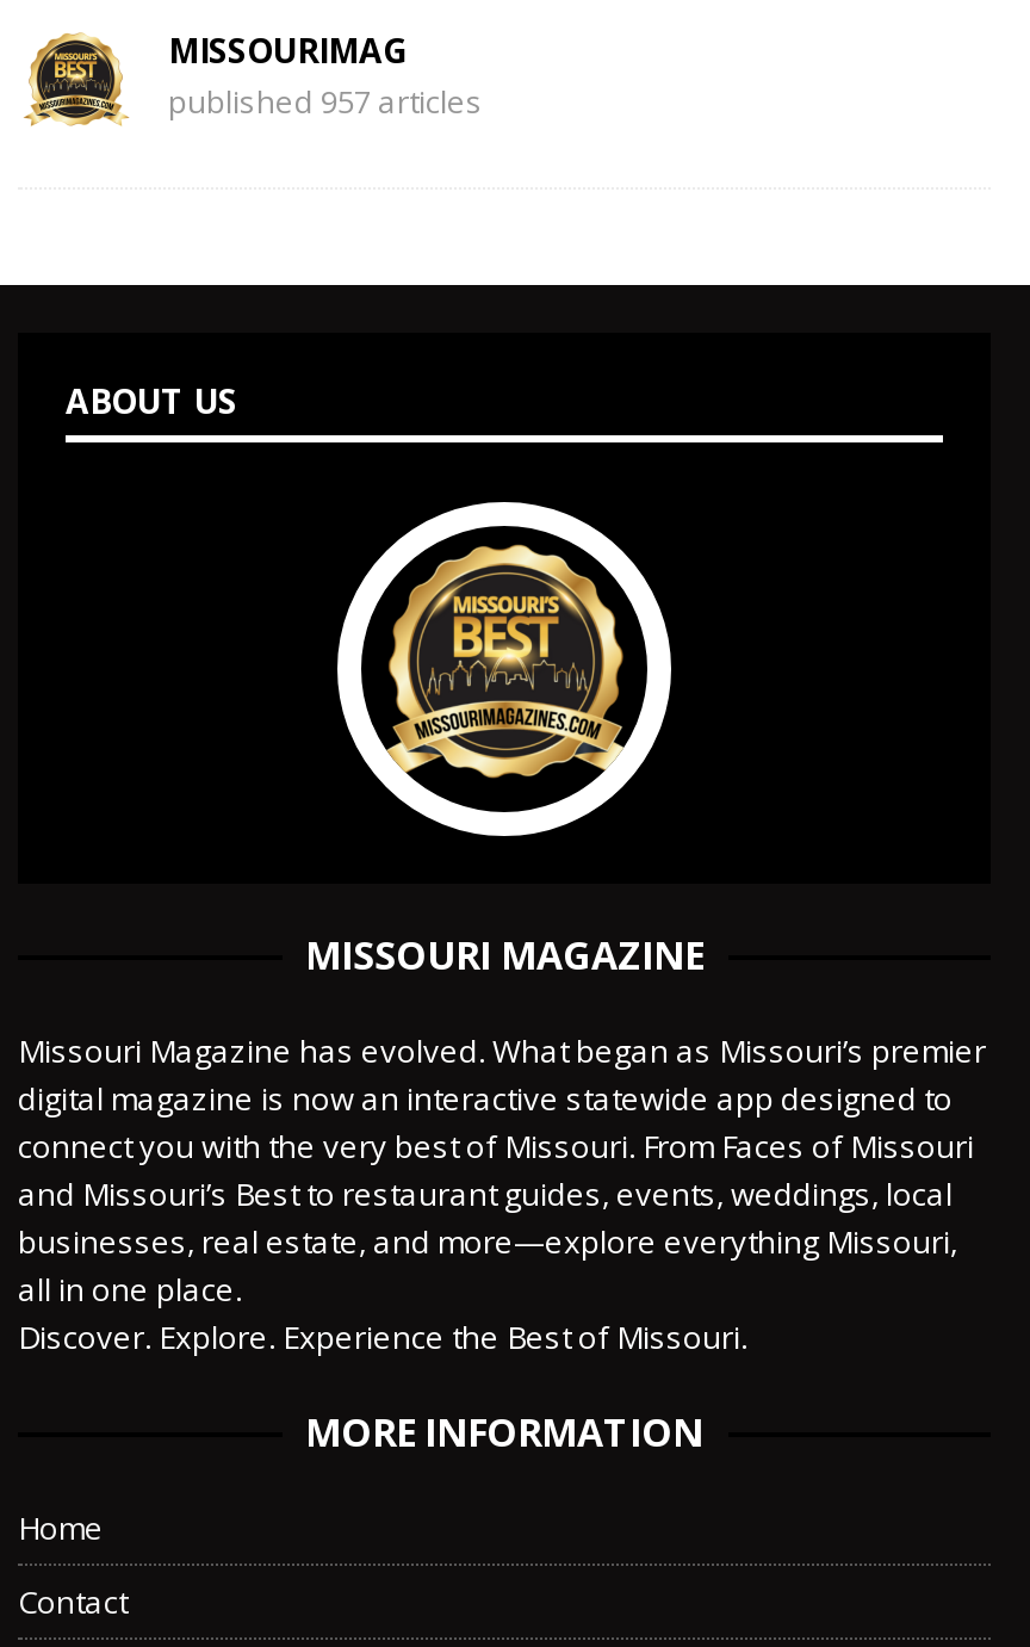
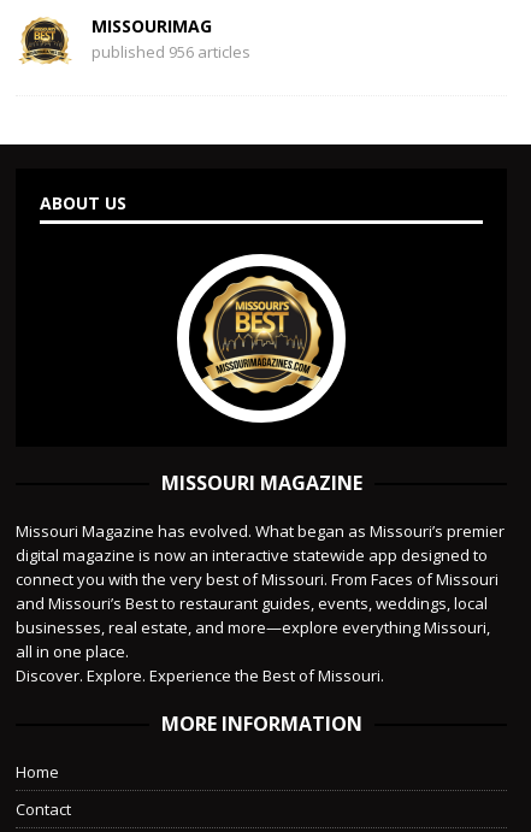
- published 957 articles
+ published 956 articles
